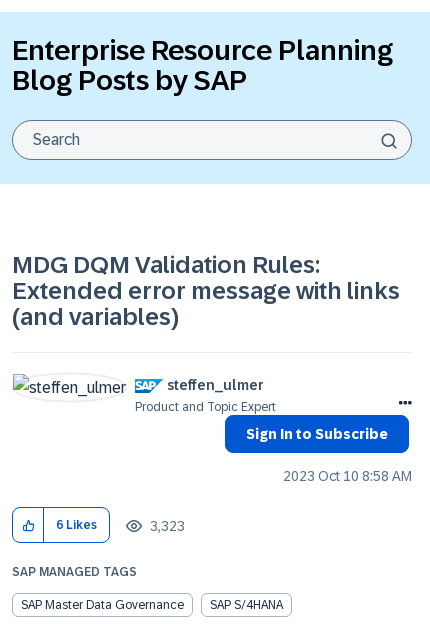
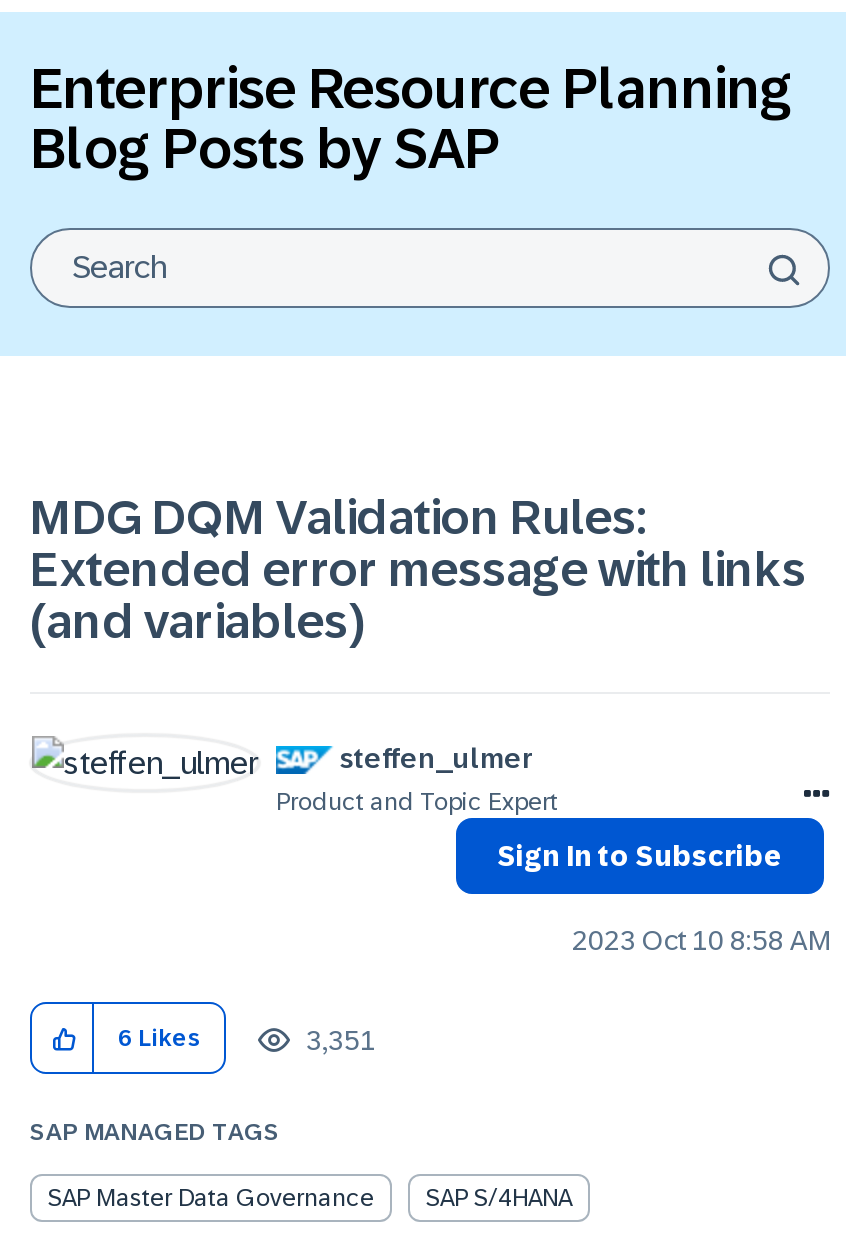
- 3,323
+ 3,351
